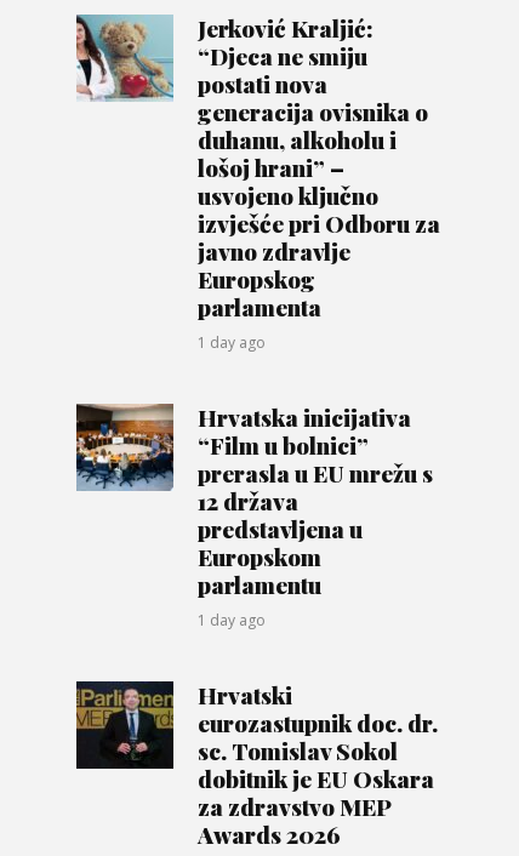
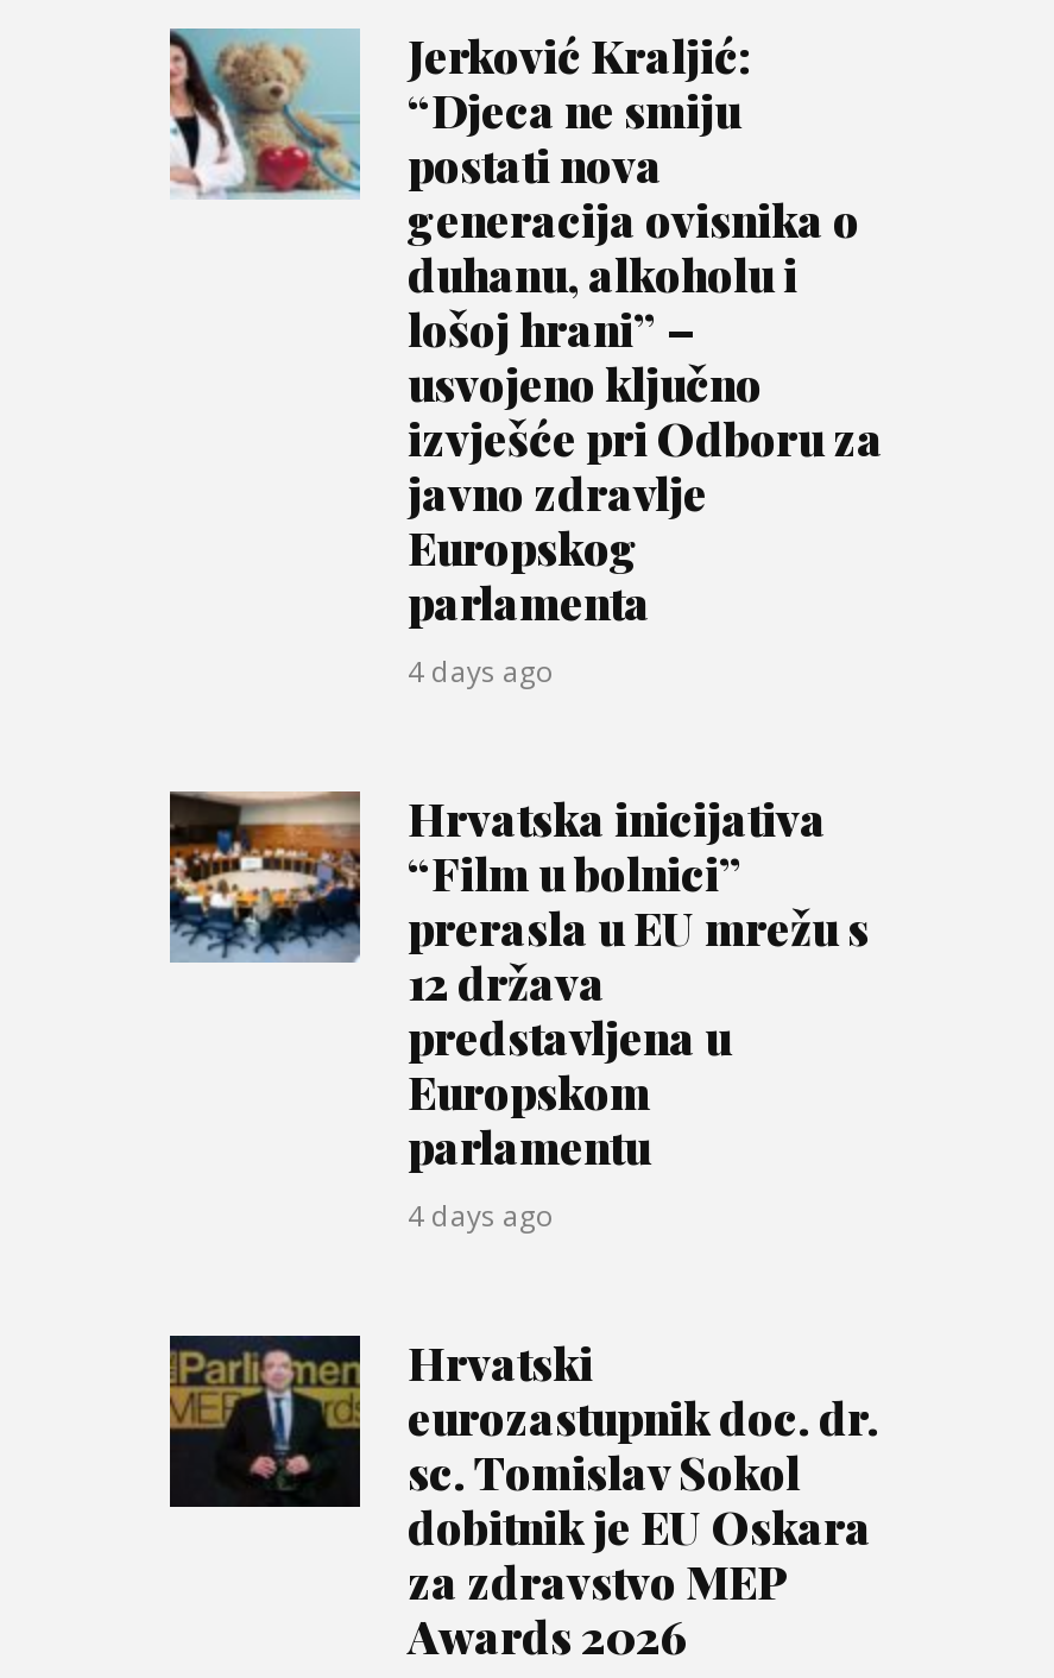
- 1 day ago
+ 4 days ago

- 1 day ago
+ 4 days ago
